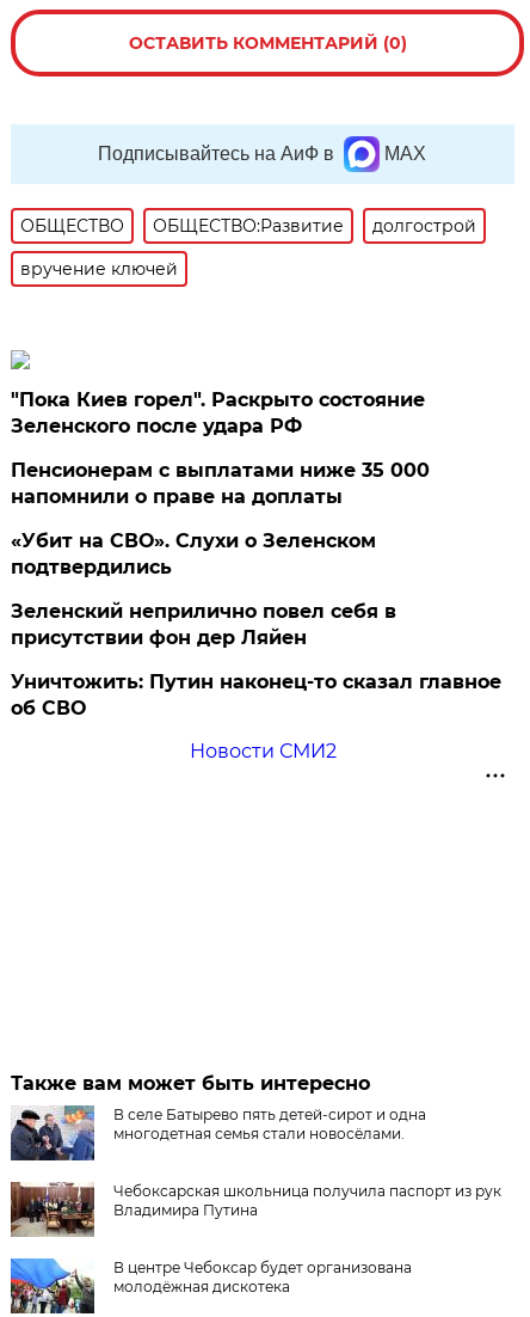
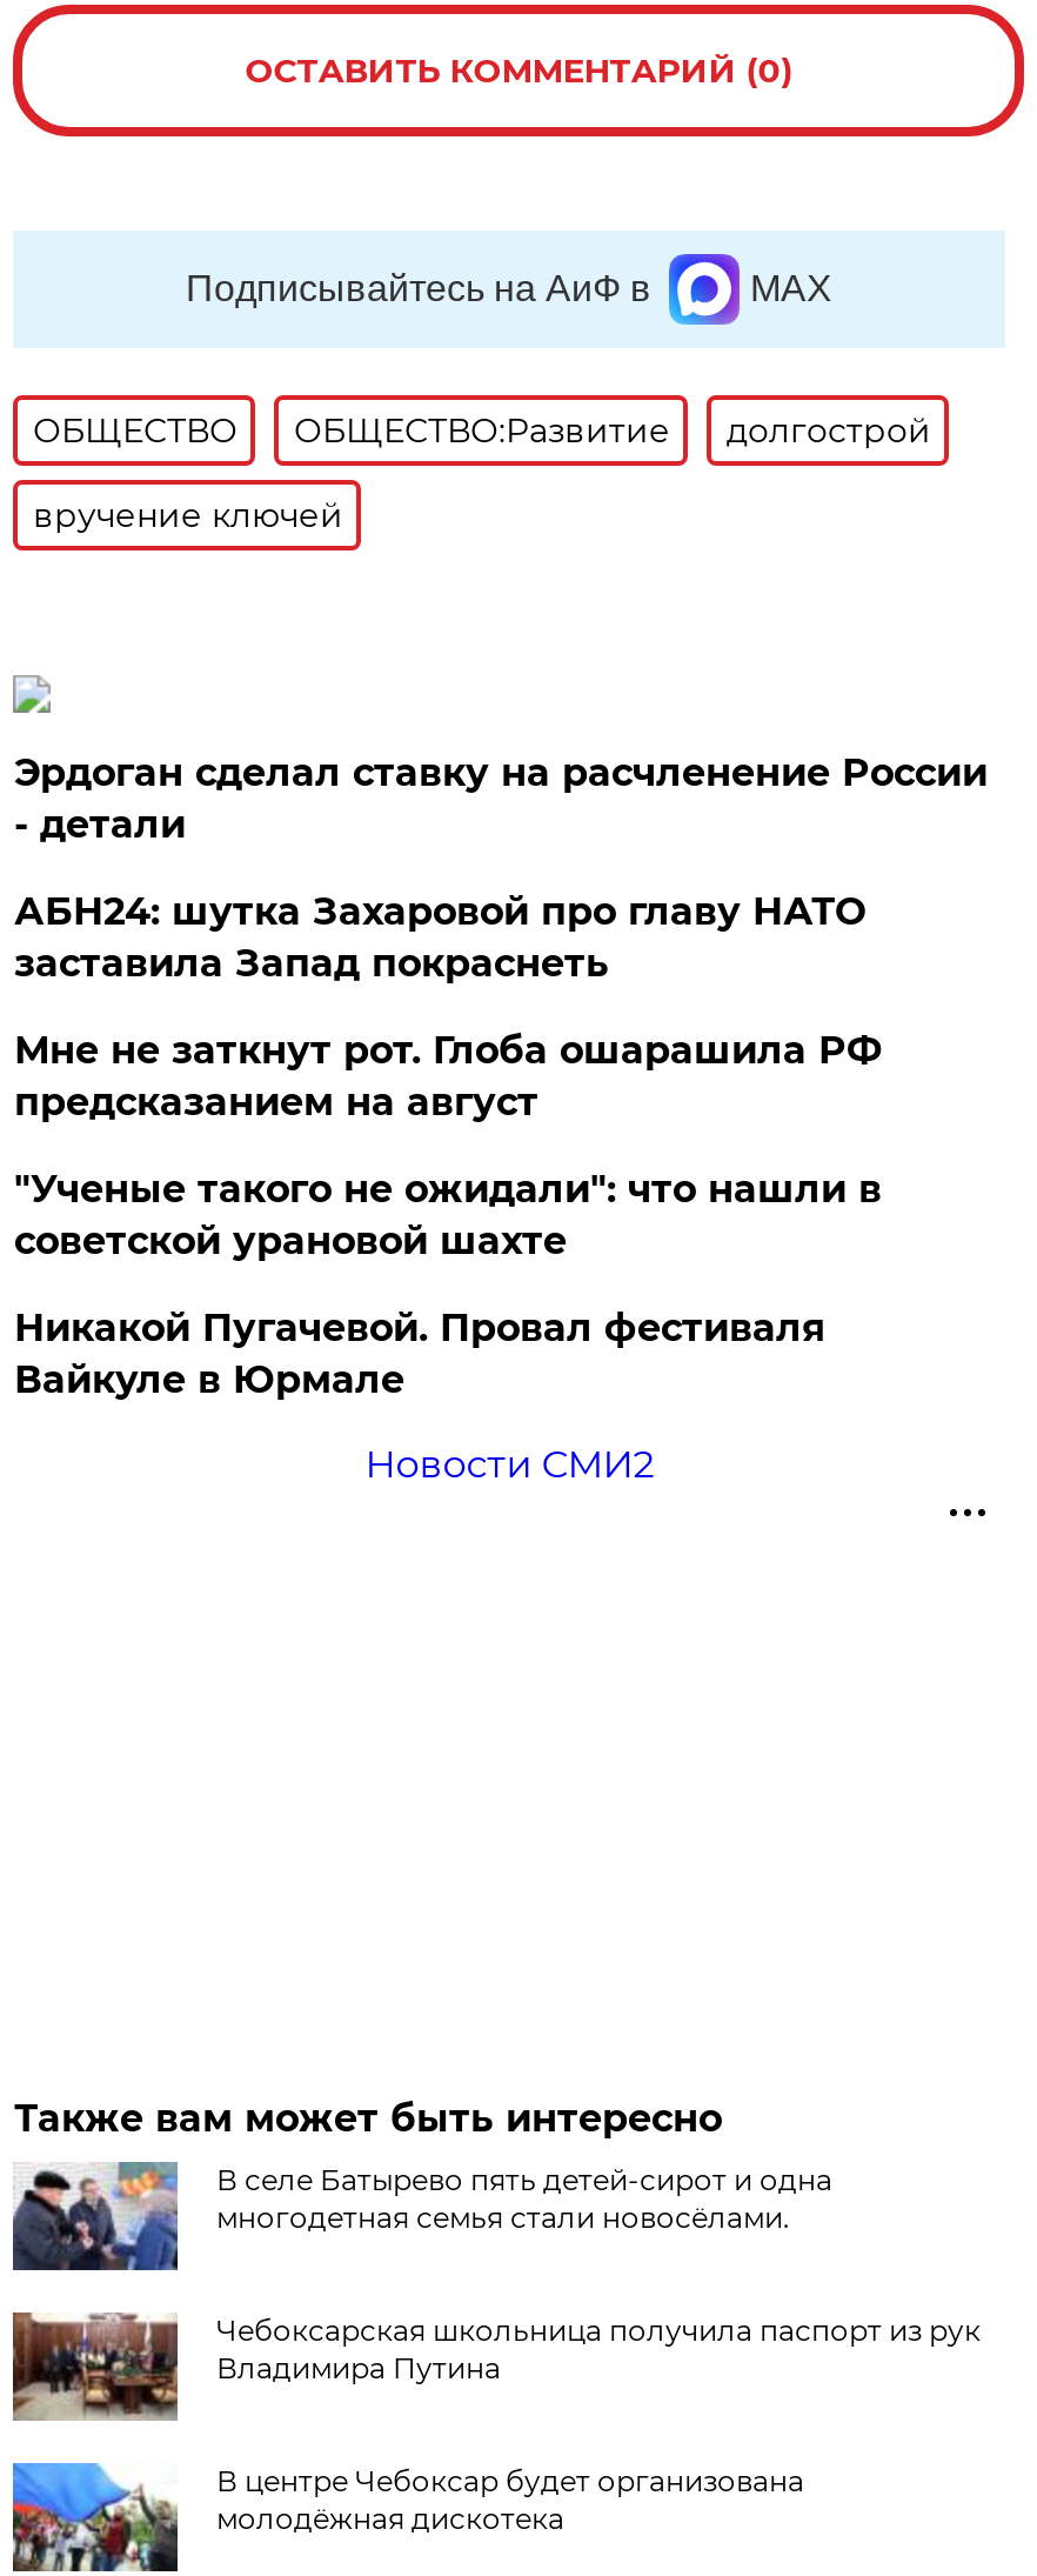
- "Пока Киев горел". Раскрыто состояние
- Зеленского после удара РФ
+ Эрдоган сделал ставку на расчленение России
+ - детали

- Пенсионерам с выплатами ниже 35 000
- напомнили о праве на доплаты
+ АБН24: шутка Захаровой про главу НАТО
+ заставила Запад покраснеть

- «Убит на СВО». Слухи о Зеленском
- подтвердились
+ Мне не заткнут рот. Глоба ошарашила РФ
+ предсказанием на август

- Зеленский неприлично повел cебя в
- присутствии фон дер Ляйен
+ "Ученые такого не ожидали": что нашли в
+ советской урановой шахте

- Уничтожить: Путин наконец-то сказал главное
- об СВО
+ Никакой Пугачевой. Провал фестиваля
+ Вайкуле в Юрмале
